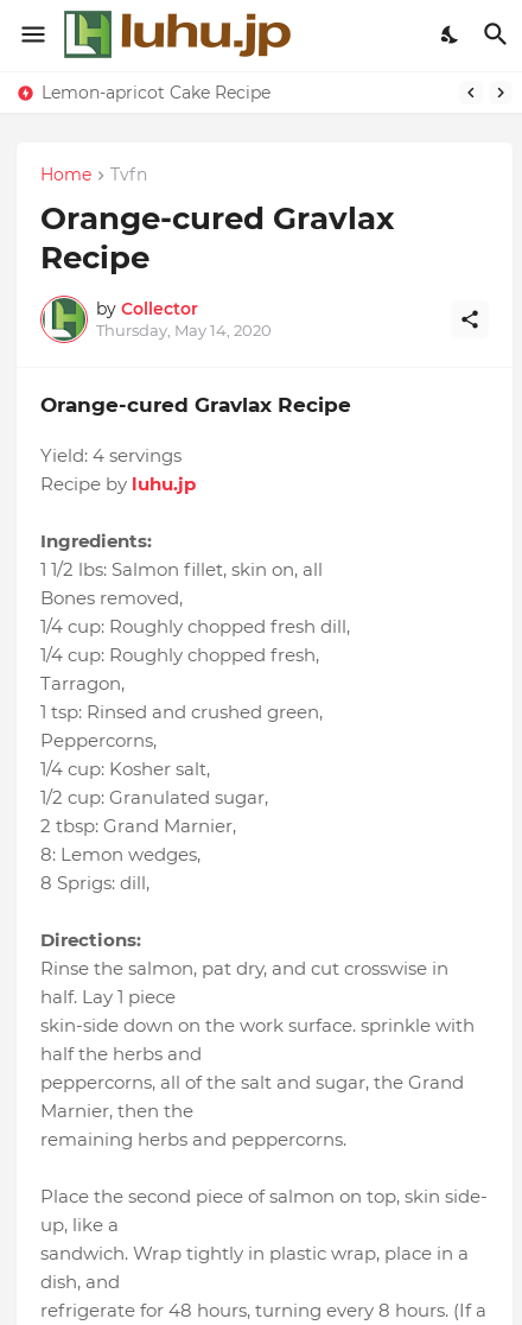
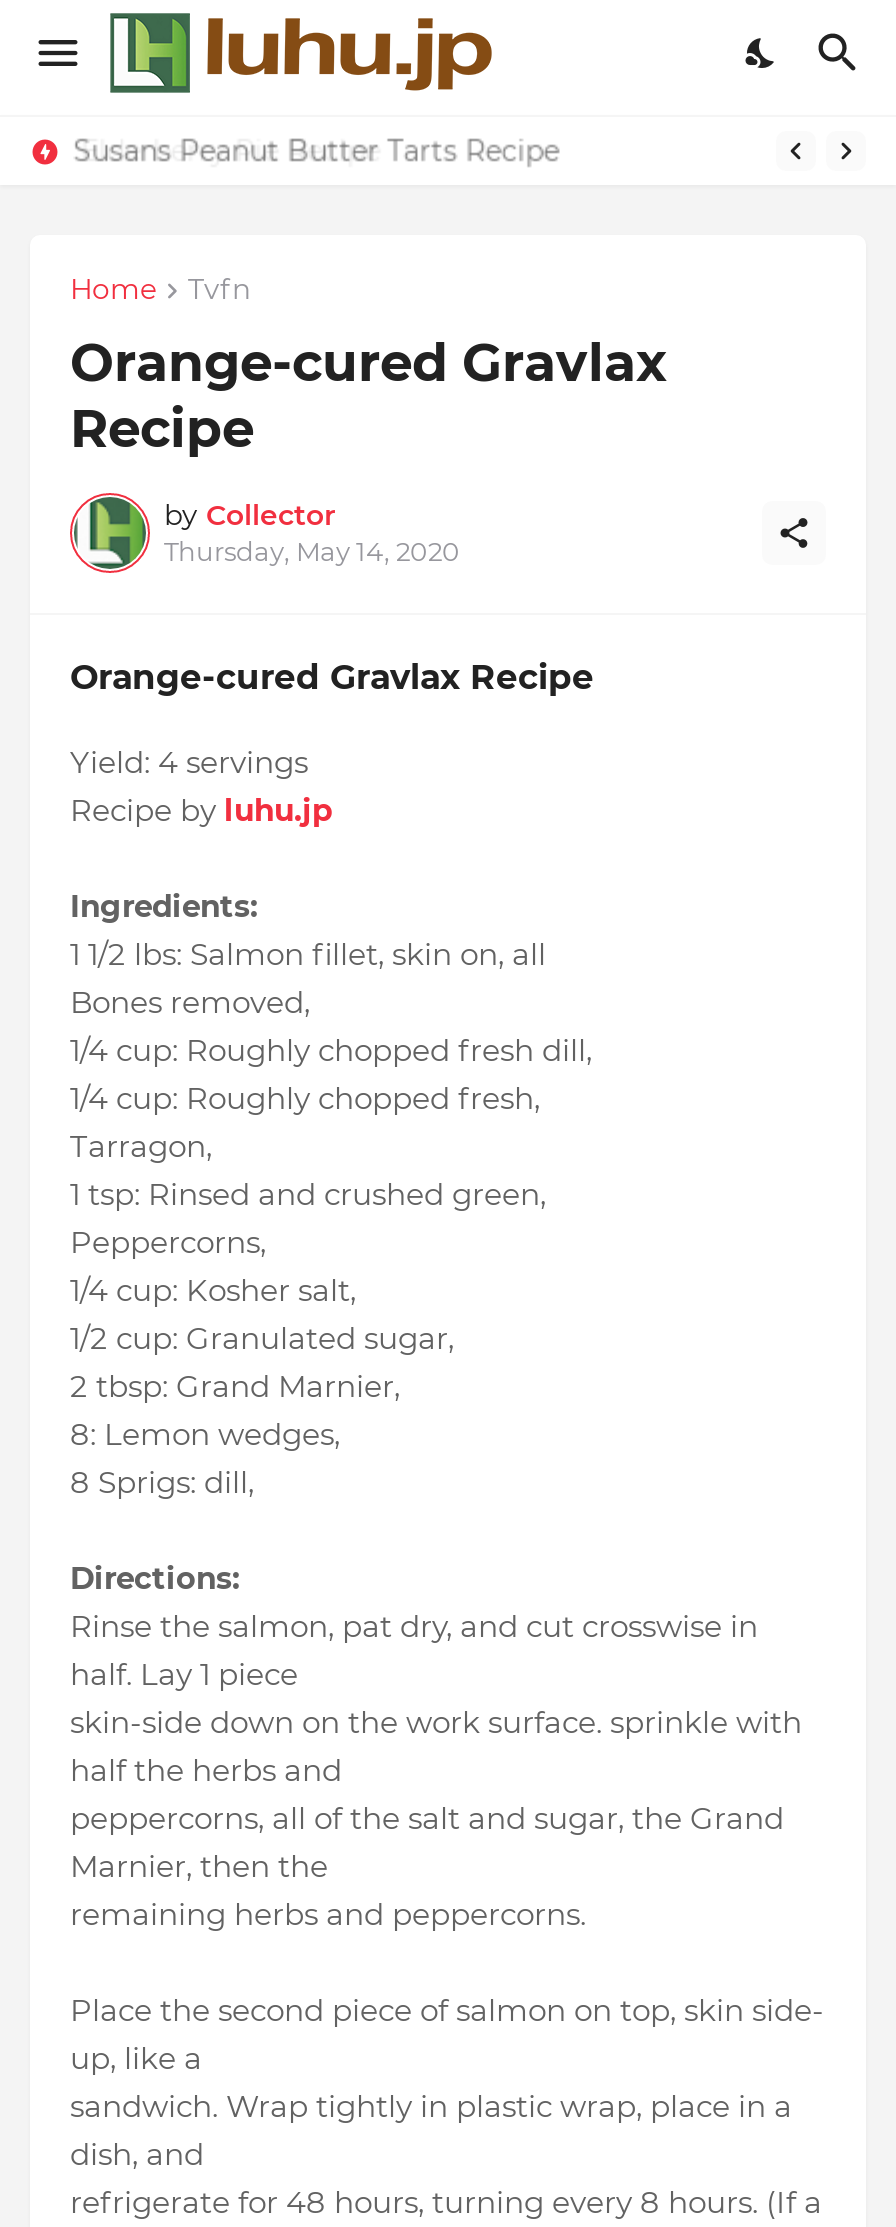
- Lemon-apricot Cake Recipe
+ Susans Peanut Butter Tarts Recipe
